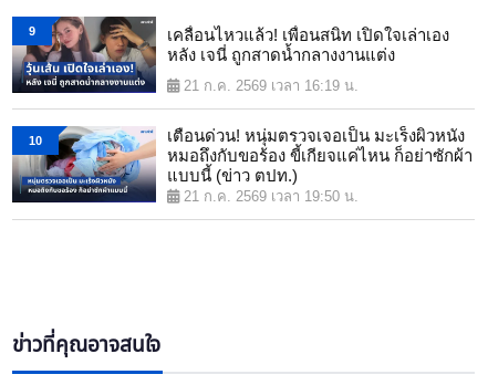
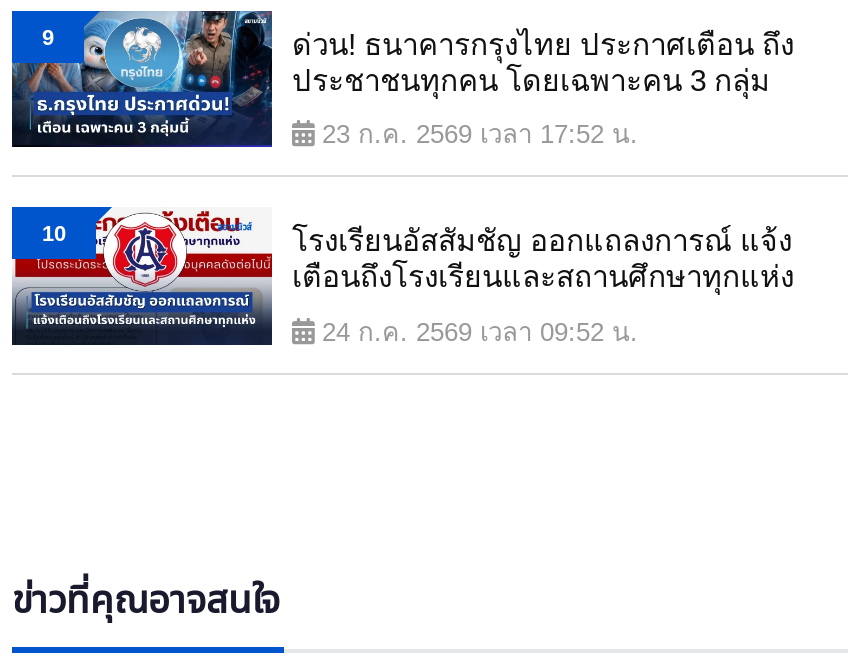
- [image]
- เคลื่อนไหวแล้ว! เพื่อนสนิท เปิดใจเล่าเอง
- หลัง เจนี่ ถูกสาดน้ำกลางงานแต่ง
+ [image]
+ ด่วน! ธนาคารกรุงไทย ประกาศเตือน ถึง
+ ประชาชนทุกคน โดยเฉพาะคน 3 กลุ่ม

- 21 ก.ค. 2569 เวลา 16:19 น.
+ 23 ก.ค. 2569 เวลา 17:52 น.

- [image]
- เตือนด่วน! หนุ่มตรวจเจอเป็น มะเร็งผิวหนัง
- หมอถึงกับขอร้อง ขี้เกียจแค่ไหน ก็อย่าซักผ้า
- แบบนี้ (ข่าว ตปท.)
- 21 ก.ค. 2569 เวลา 19:50 น.
+ [image]
+ โรงเรียนอัสสัมชัญ ออกแถลงการณ์ แจ้ง
+ เตือนถึงโรงเรียนและสถานศึกษาทุกแห่ง
+ 24 ก.ค. 2569 เวลา 09:52 น.
